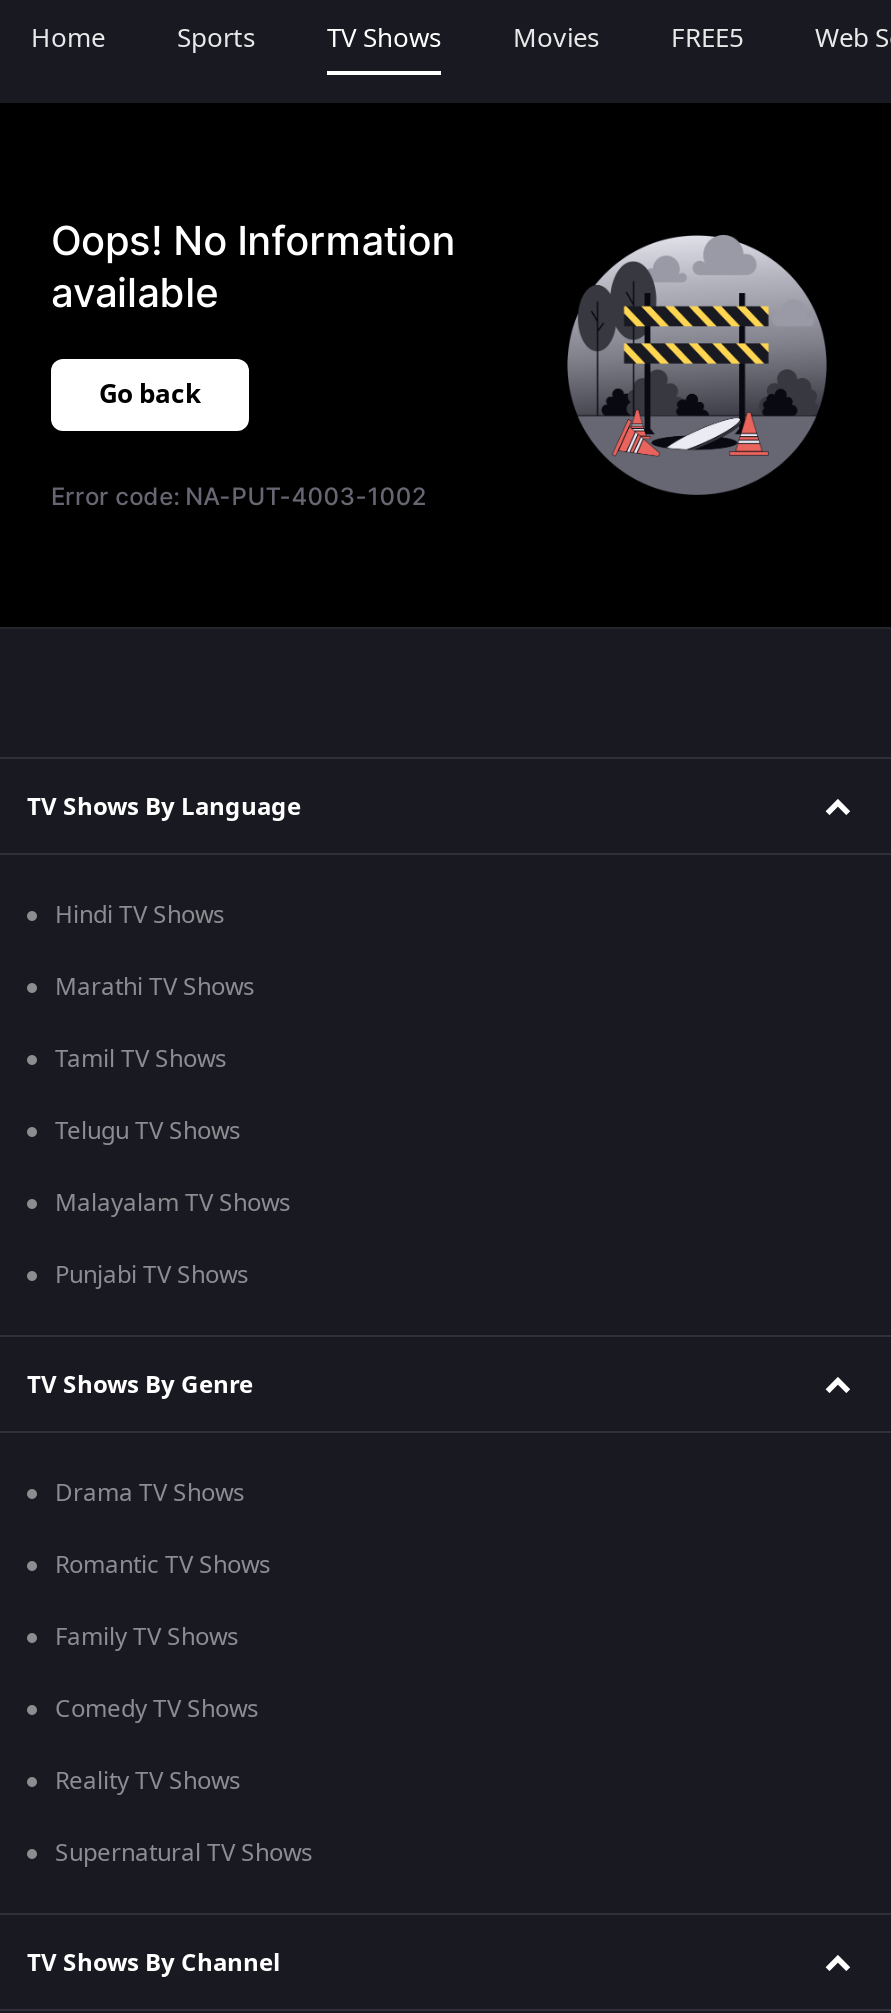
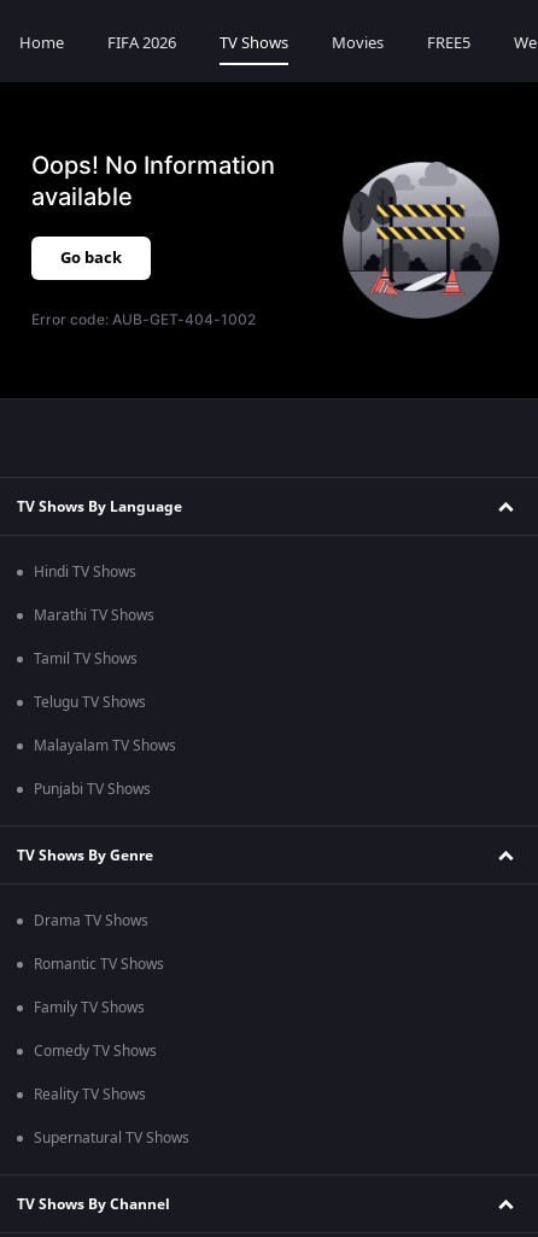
- Sports
+ FIFA 2026

- Error code: NA-PUT-4003-1002
+ Error code: AUB-GET-404-1002
